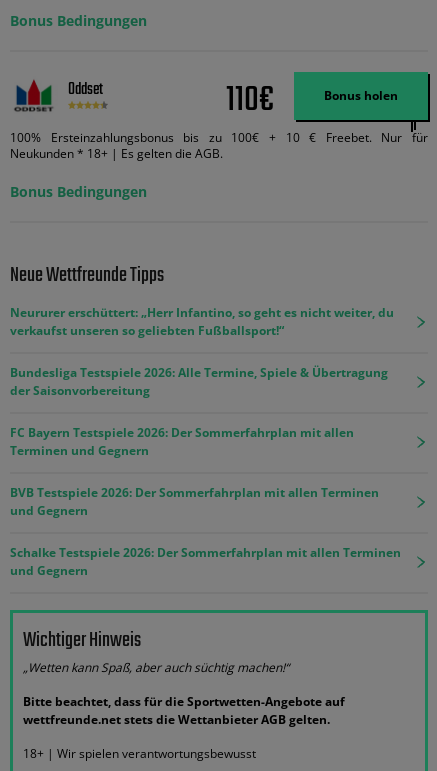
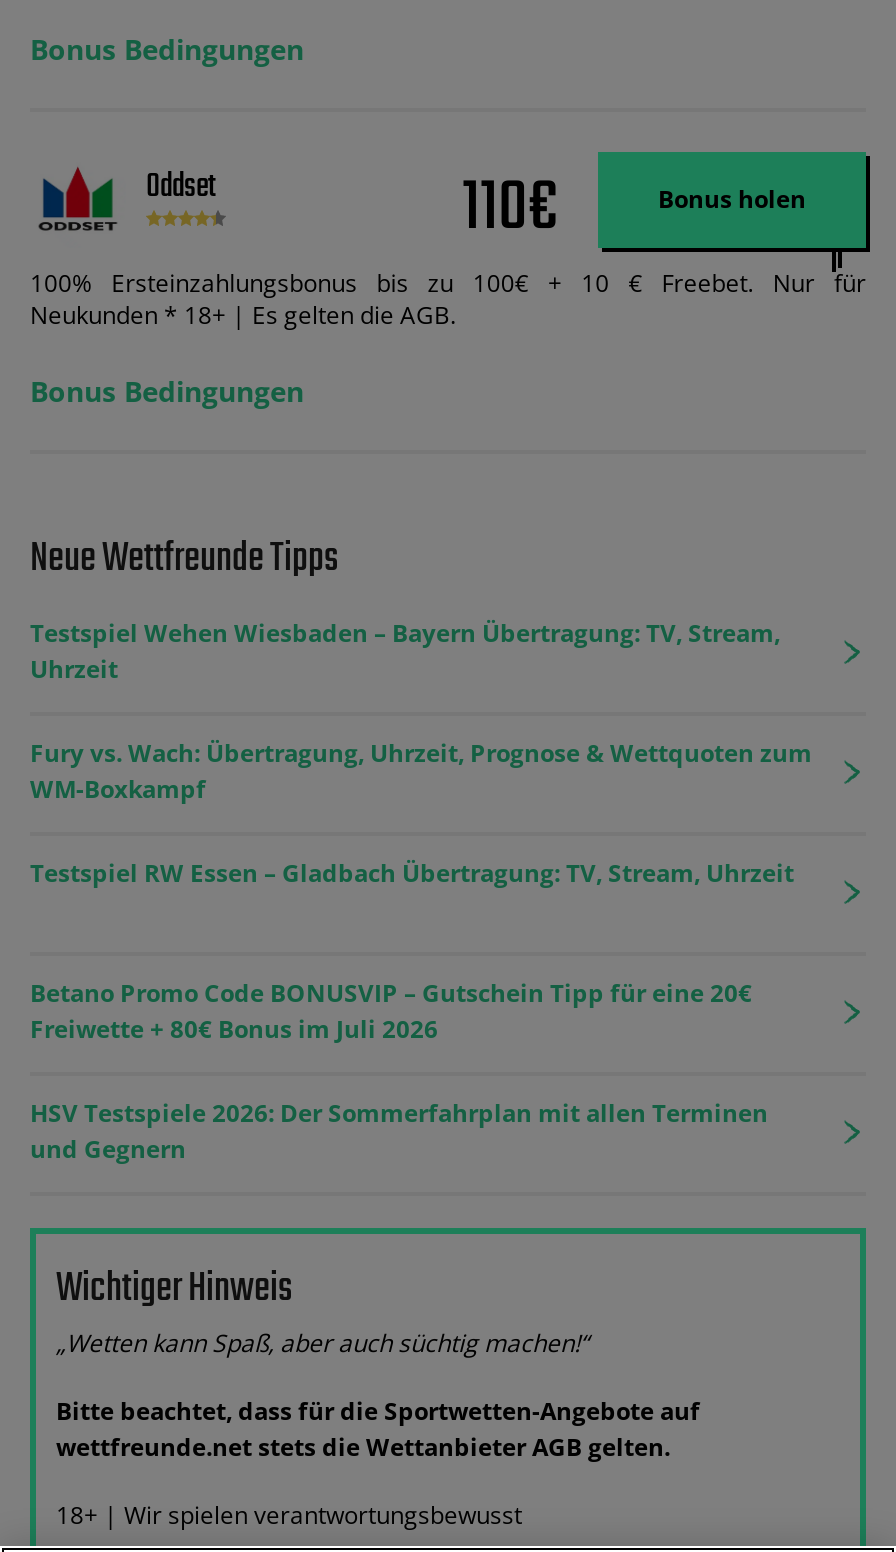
- Neururer erschüttert: „Herr Infantino, so geht es nicht weiter, du
- verkaufst unseren so geliebten Fußballsport!“
+ Testspiel Wehen Wiesbaden – Bayern Übertragung: TV, Stream,
+ Uhrzeit

- Bundesliga Testspiele 2026: Alle Termine, Spiele & Übertragung
- der Saisonvorbereitung
+ Fury vs. Wach: Übertragung, Uhrzeit, Prognose & Wettquoten zum
+ WM-Boxkampf

- FC Bayern Testspiele 2026: Der Sommerfahrplan mit allen
- Terminen und Gegnern
+ Testspiel RW Essen – Gladbach Übertragung: TV, Stream, Uhrzeit

- BVB Testspiele 2026: Der Sommerfahrplan mit allen Terminen
- und Gegnern
+ Betano Promo Code BONUSVIP – Gutschein Tipp für eine 20€
+ Freiwette + 80€ Bonus im Juli 2026

- Schalke Testspiele 2026: Der Sommerfahrplan mit allen Terminen
+ HSV Testspiele 2026: Der Sommerfahrplan mit allen Terminen
